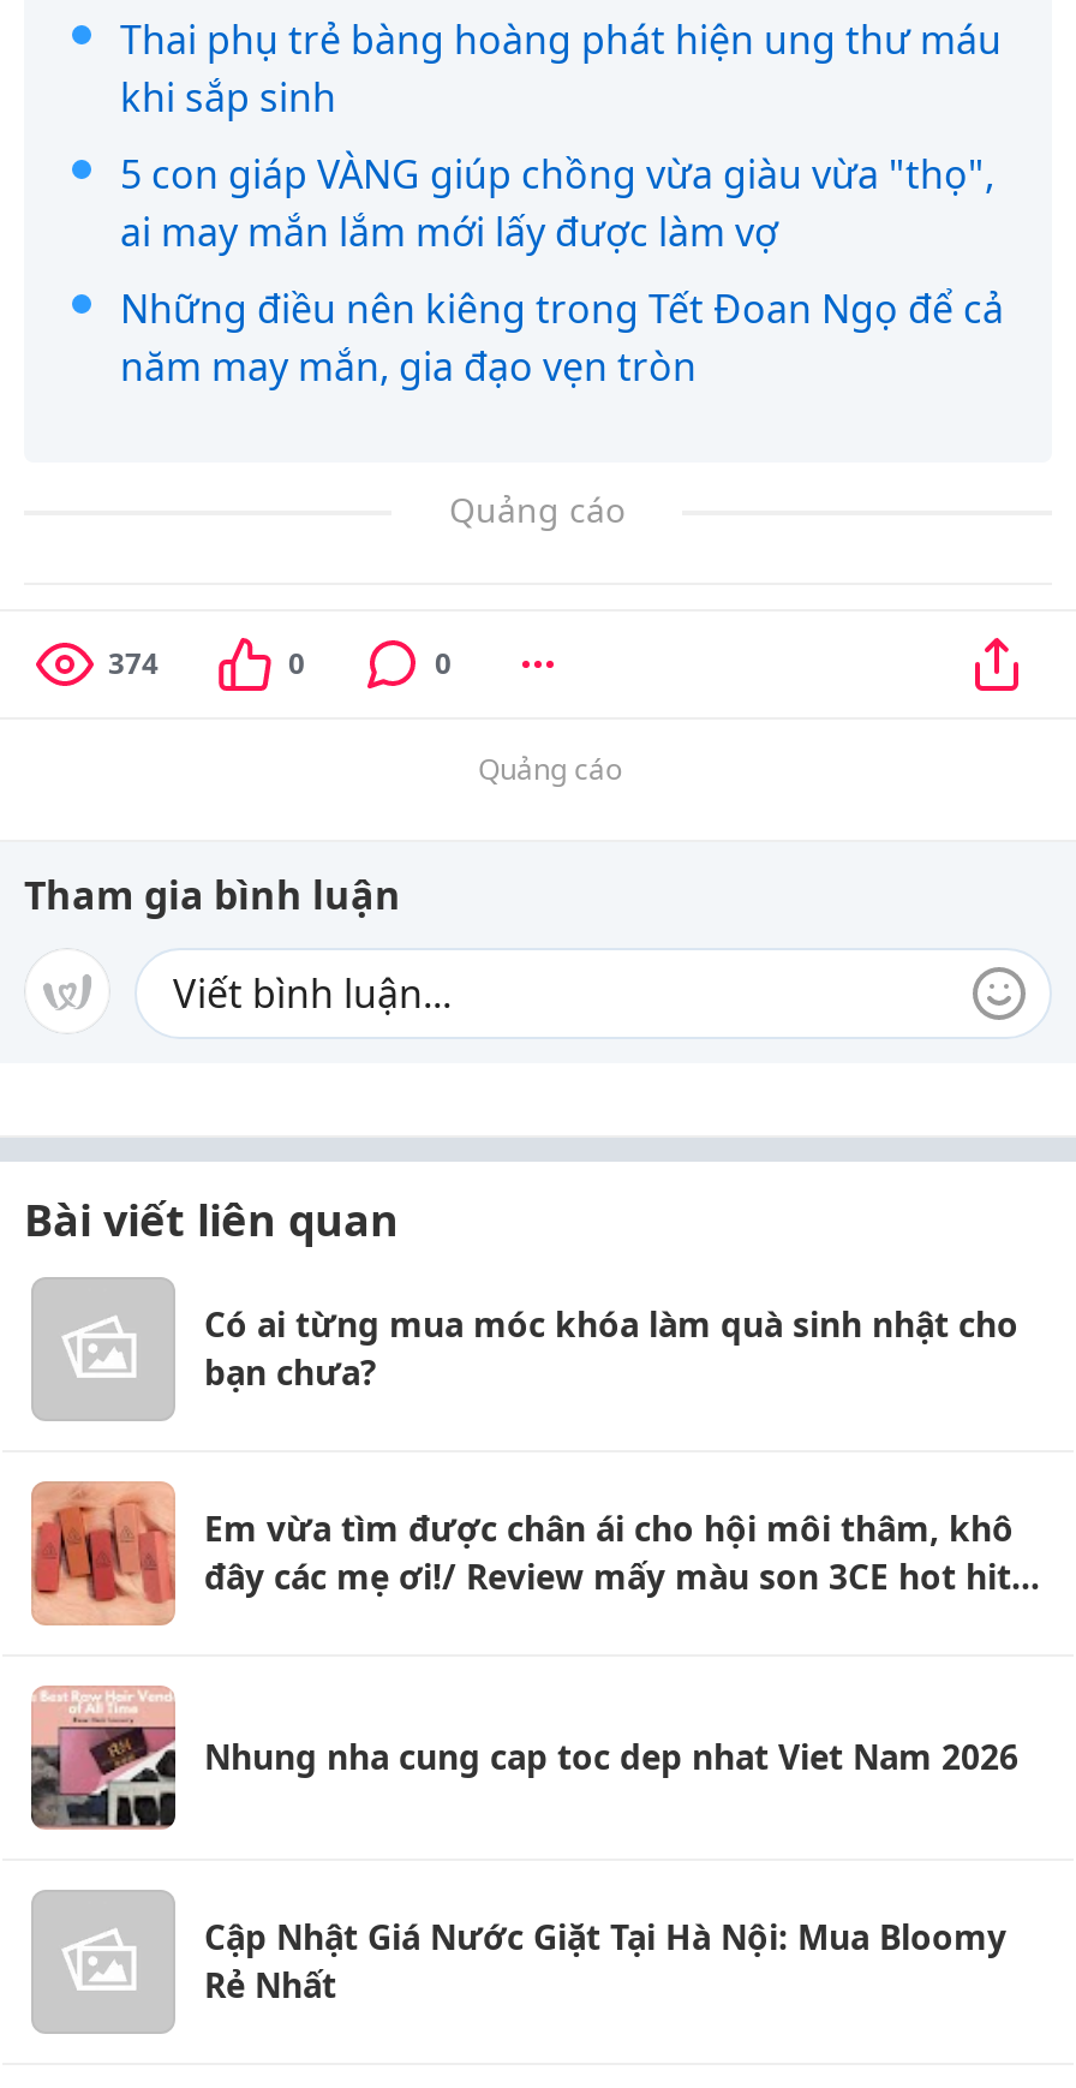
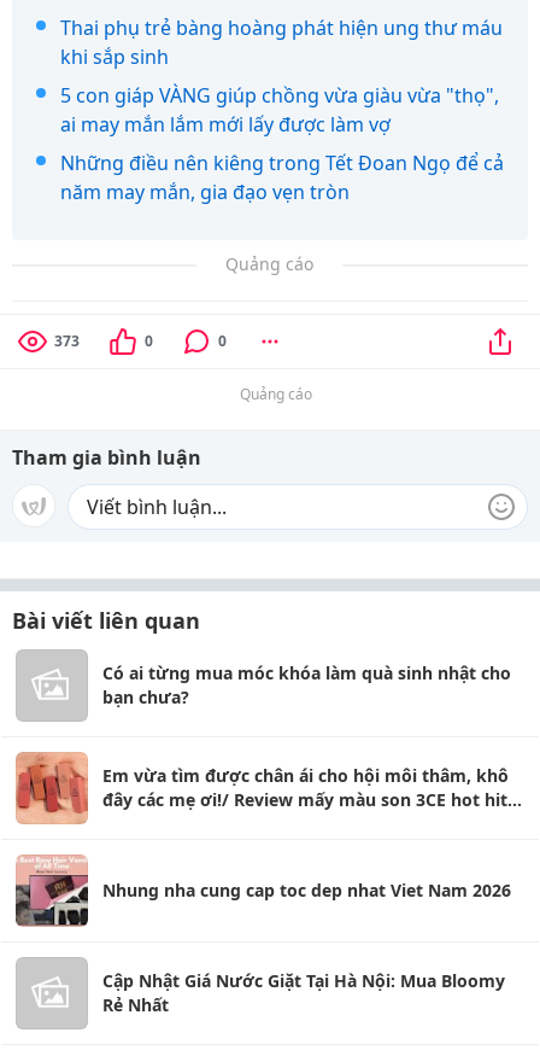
- 374
+ 373
